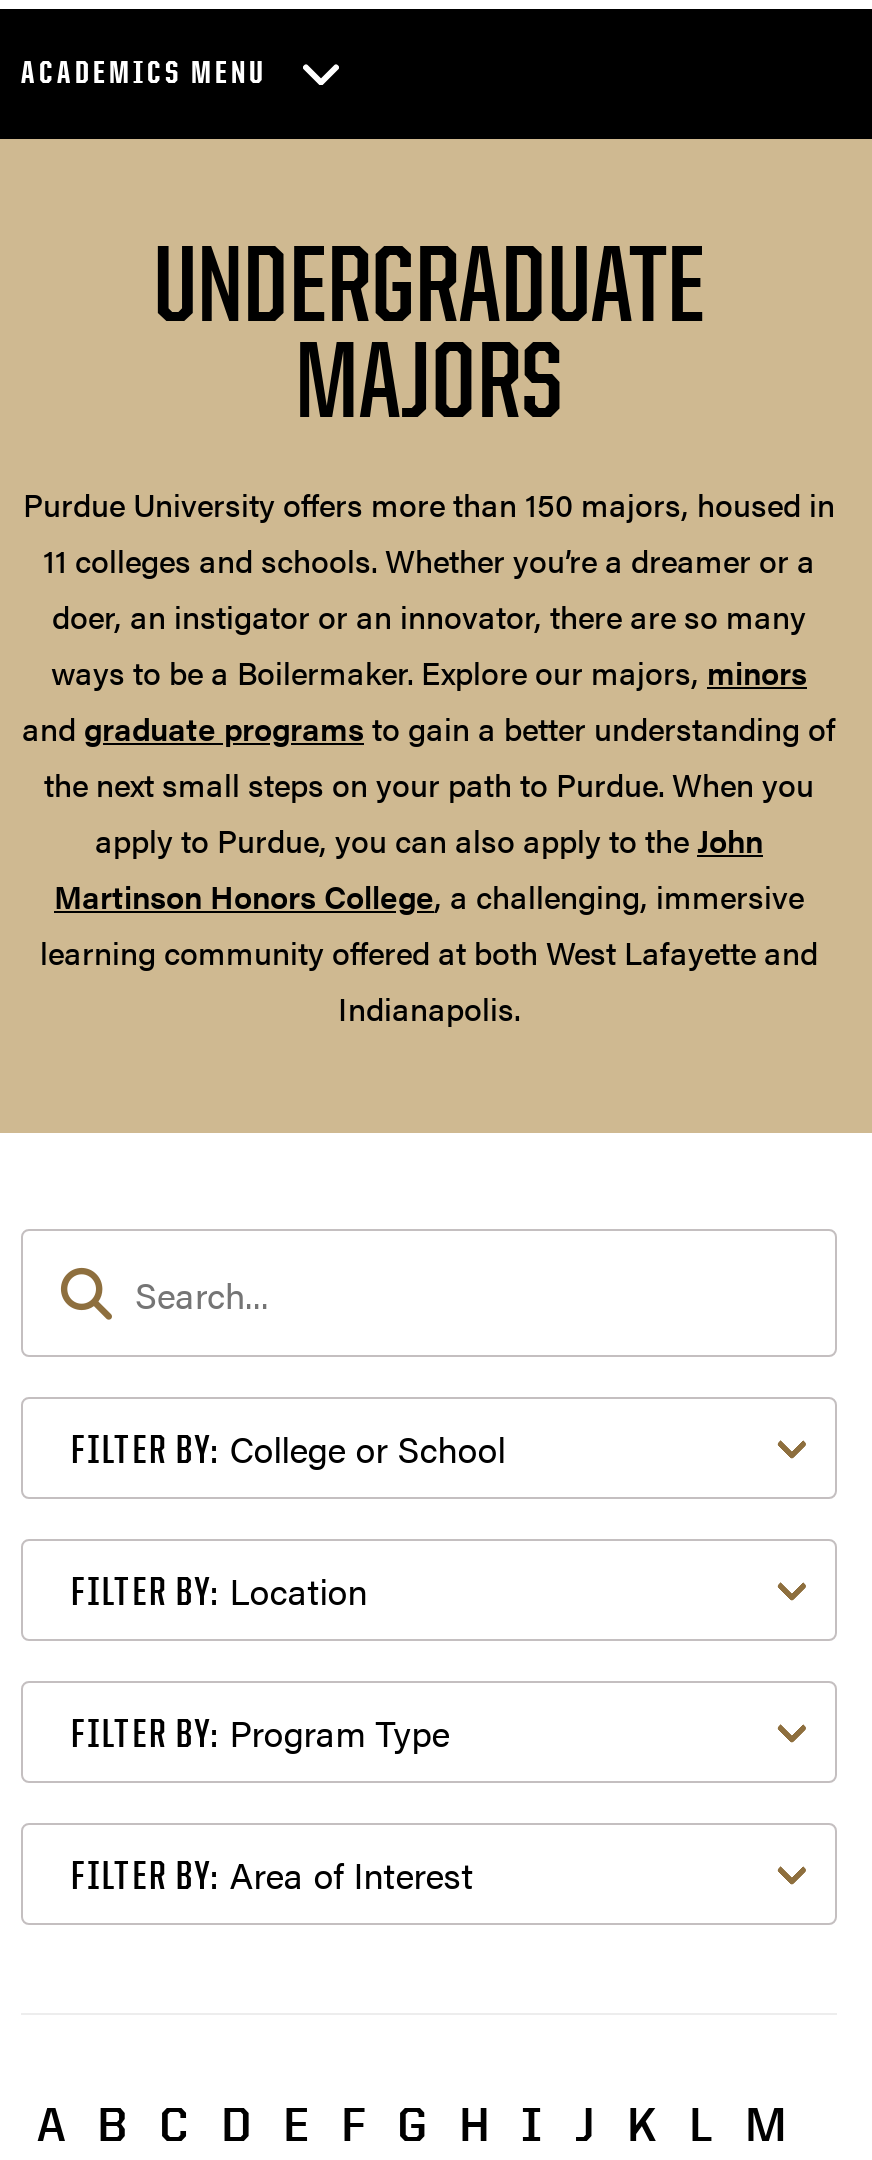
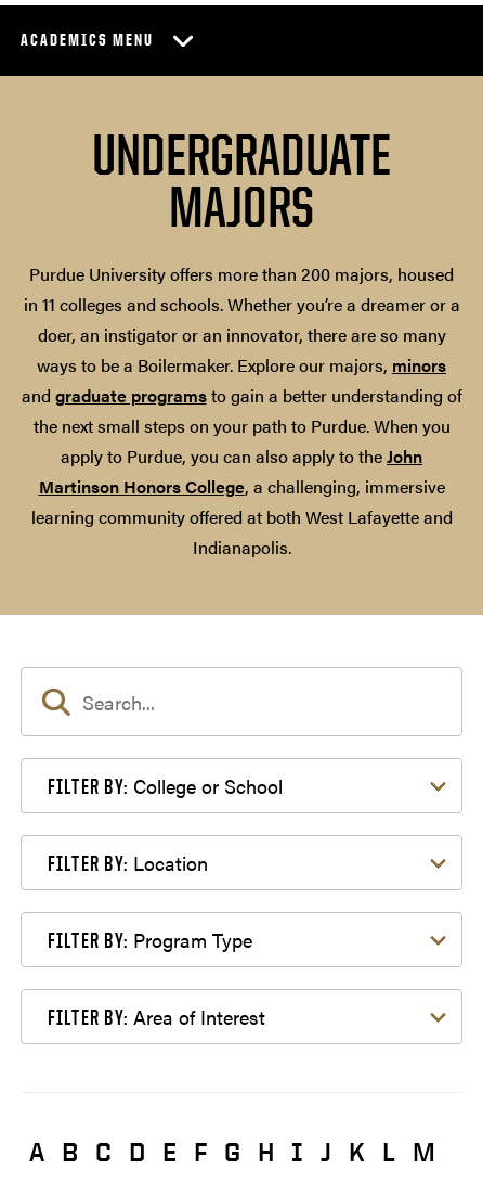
- Purdue University offers more than 150 majors, housed in
- 11 colleges and schools. Whether you’re a dreamer or a
+ Purdue University offers more than 200 majors, housed
+ in 11 colleges and schools. Whether you’re a dreamer or a
